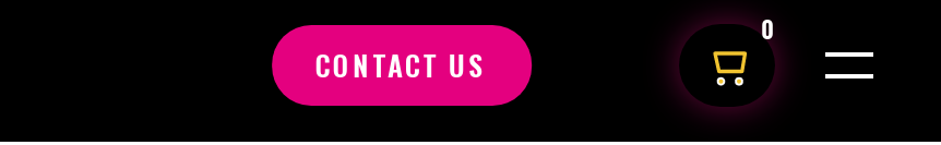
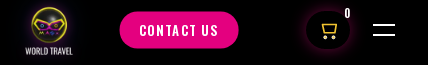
+ [image]
